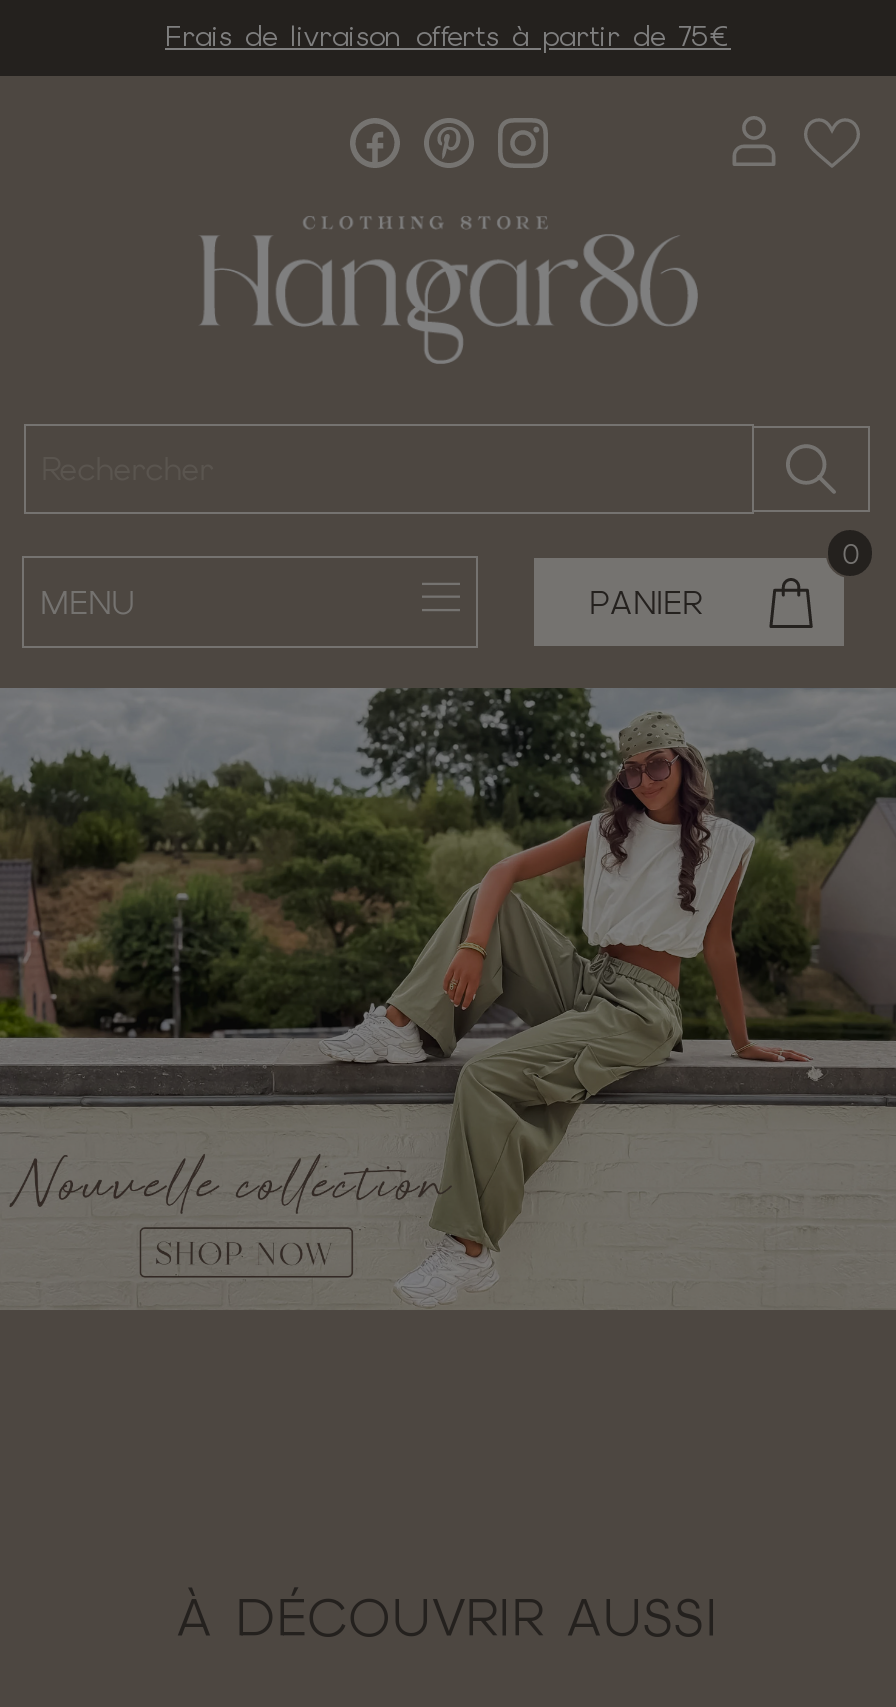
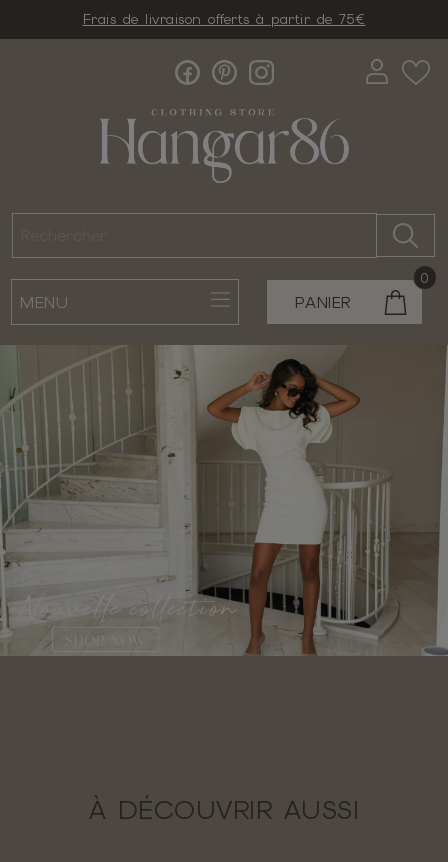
- [image]
+ [image]
